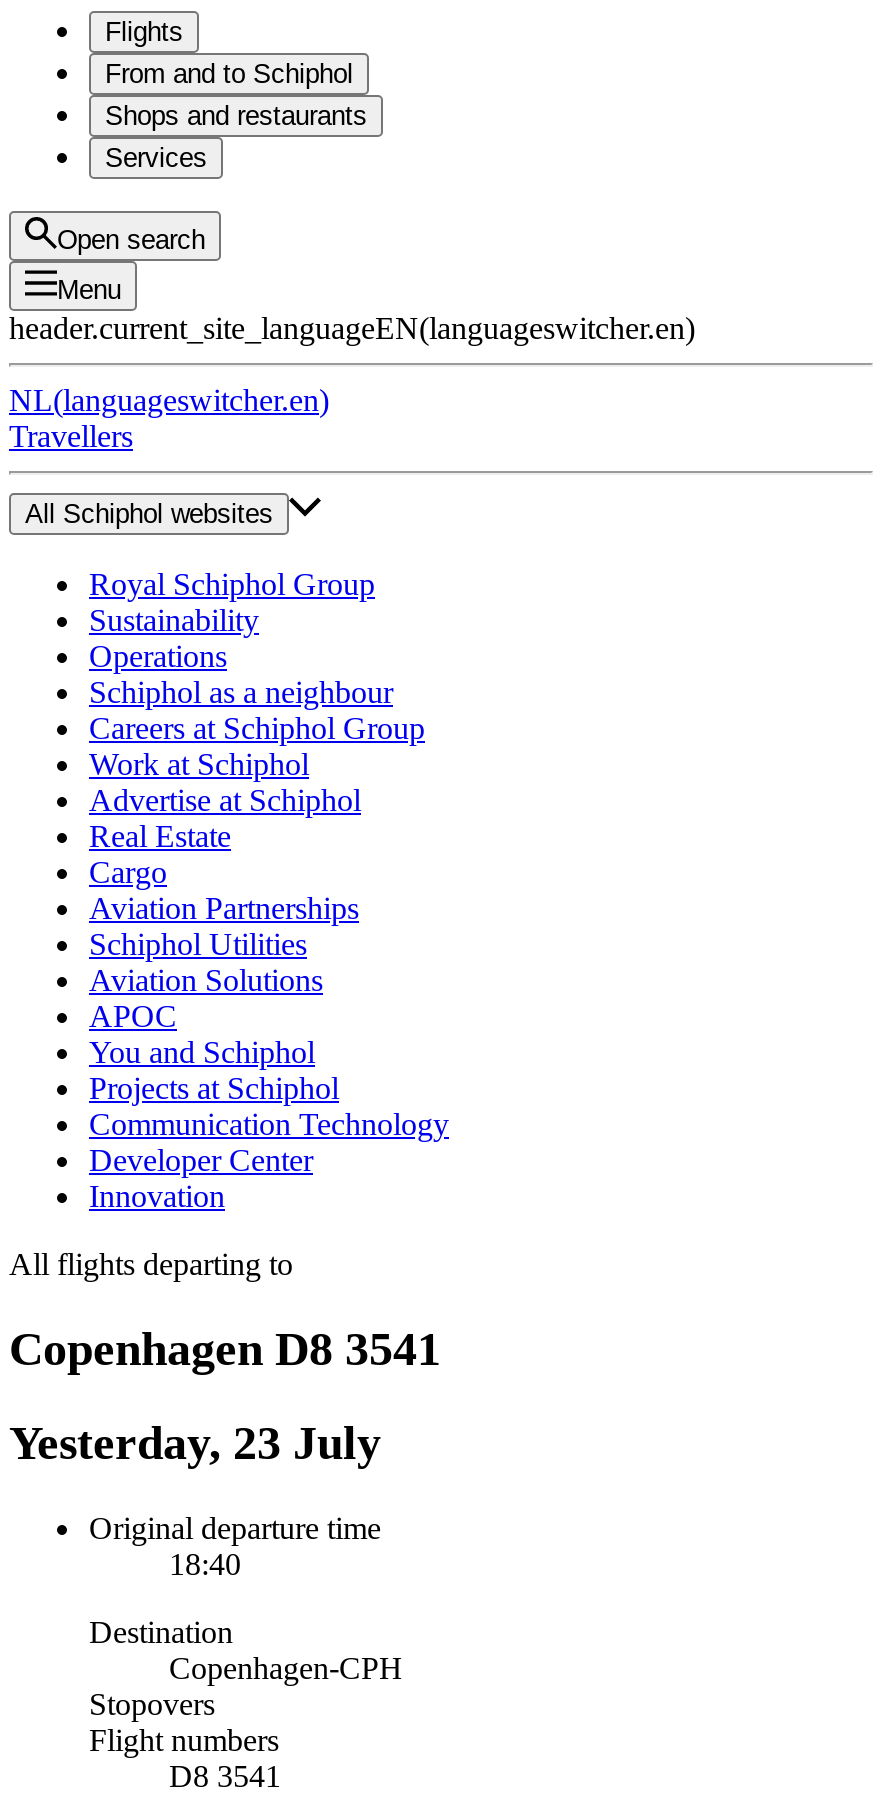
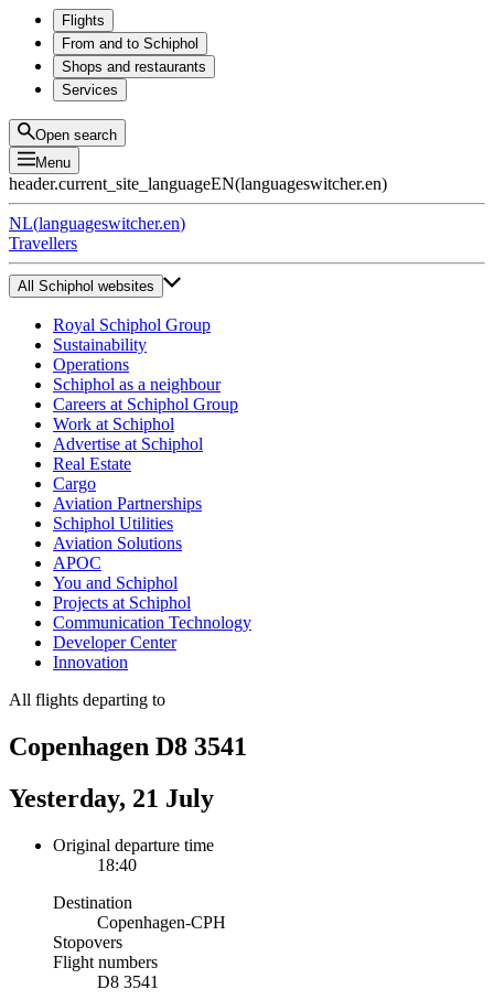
- Yesterday, 23 July
+ Yesterday, 21 July
